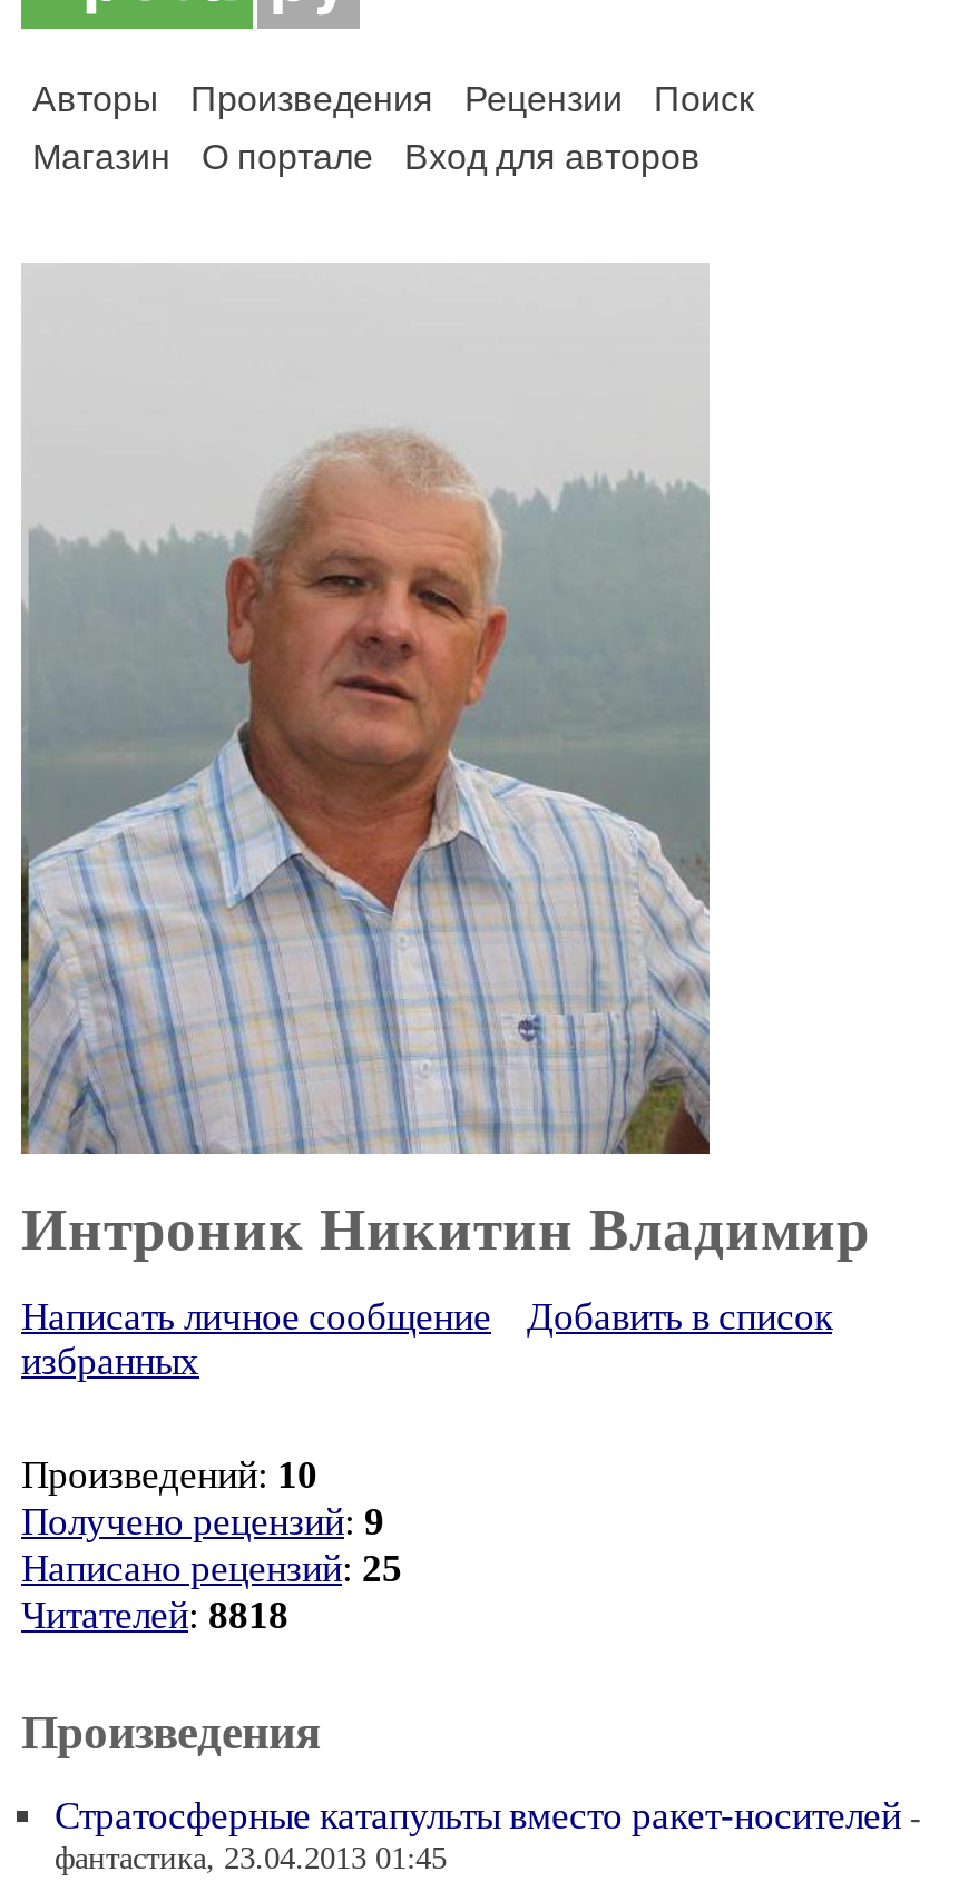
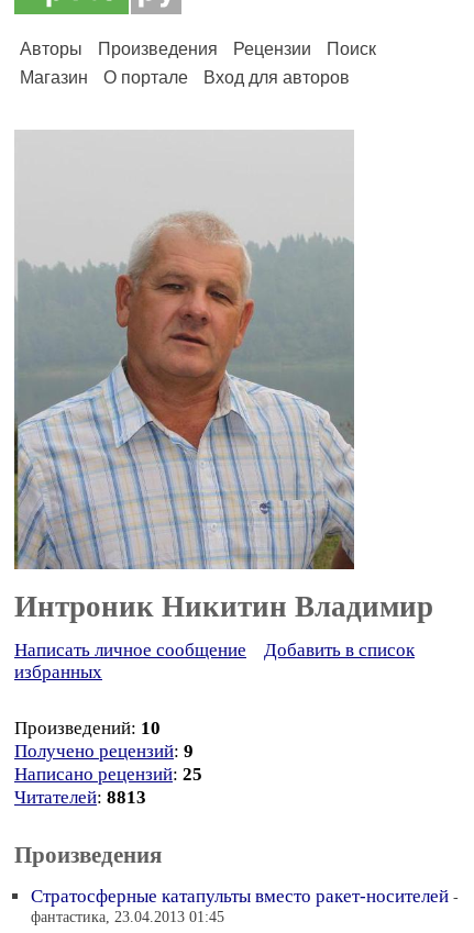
- Читателей: 8818
+ Читателей: 8813
